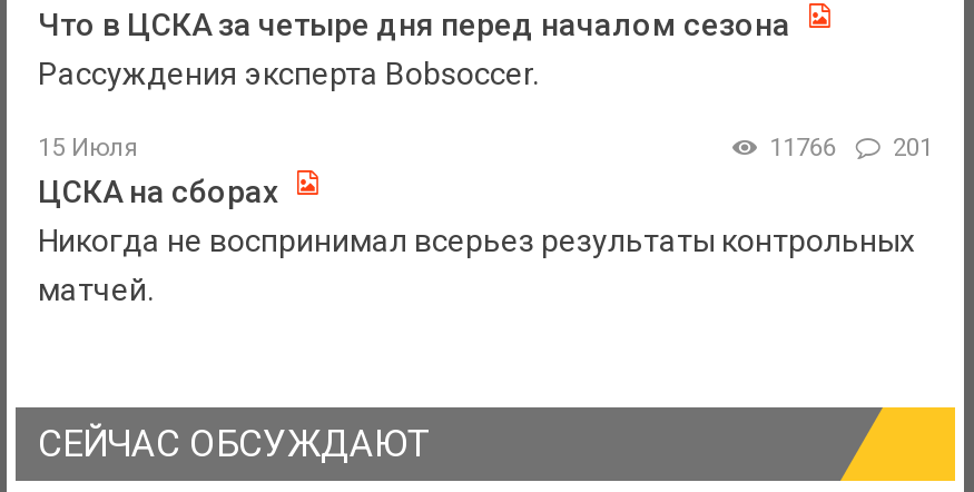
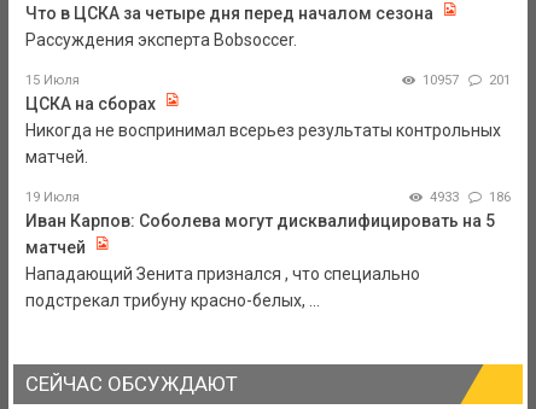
- 11766 201
+ 10957 201

+ 19 Июля
+ 4933
+ 186
+ Иван Карпов: Соболева могут дисквалифицировать на 5
+ матчей
+ Нападающий Зенита признался , что специально
+ подстрекал трибуну красно-белых, ...
